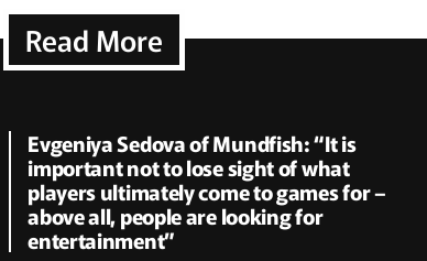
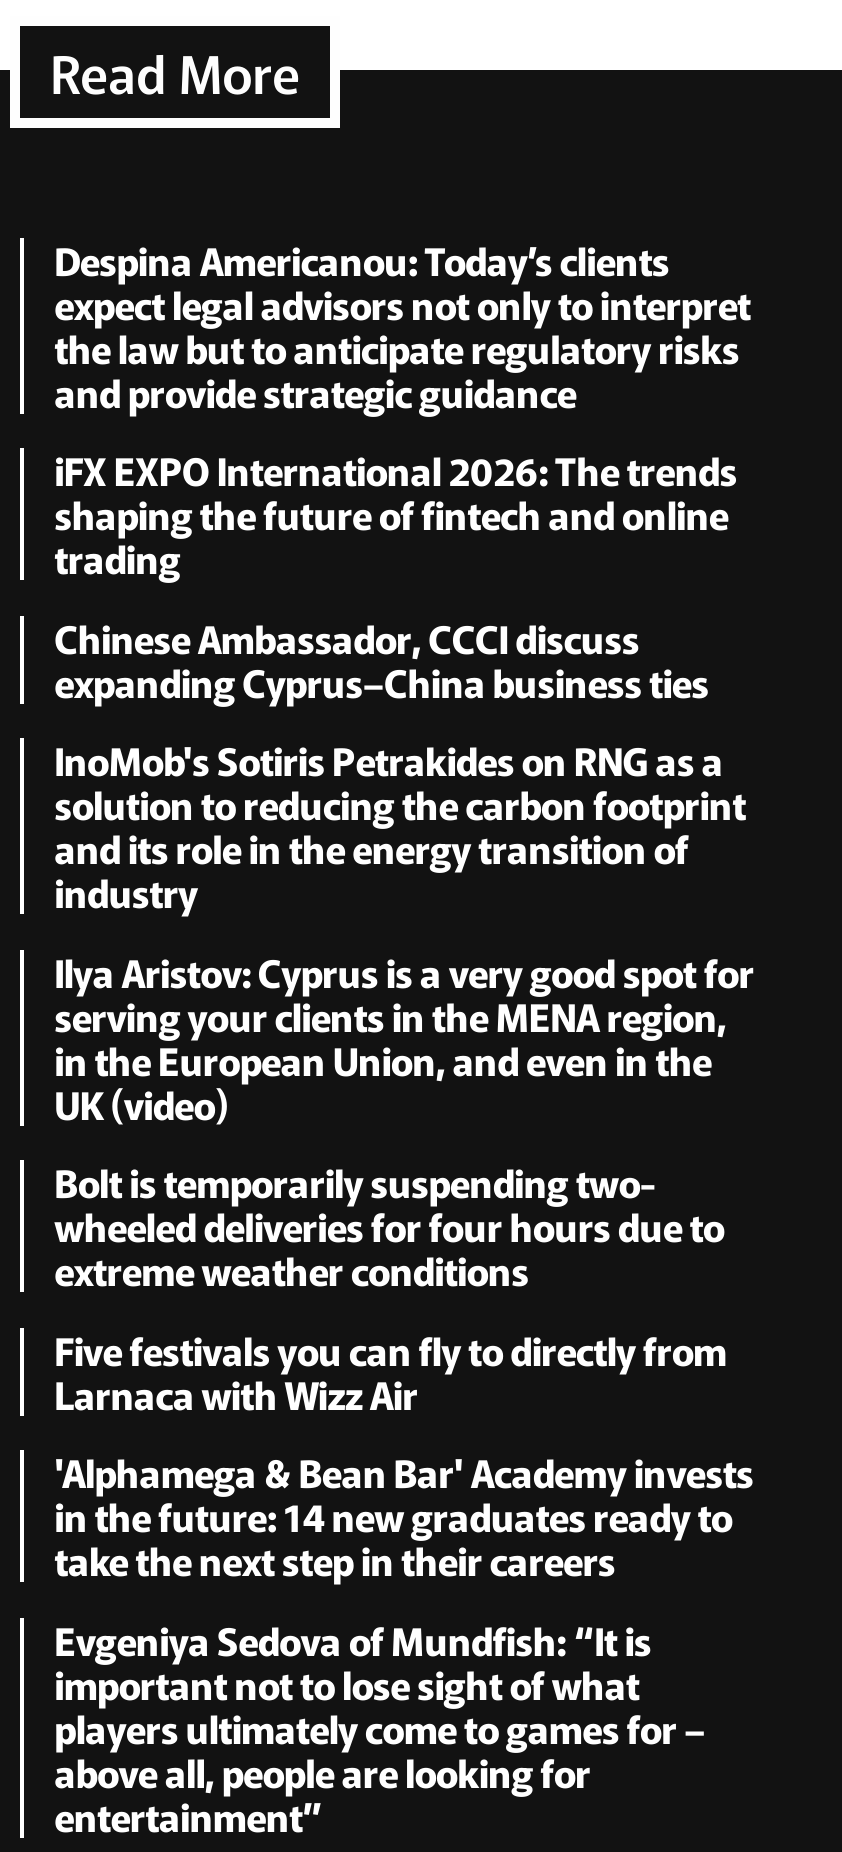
+ Despina Americanou: Today’s clients
+ expect legal advisors not only to interpret
+ the law but to anticipate regulatory risks
+ and provide strategic guidance
+ iFX EXPO International 2026: The trends
+ shaping the future of fintech and online
+ trading
+ Chinese Ambassador, CCCI discuss
+ expanding Cyprus–China business ties
+ InoMob's Sotiris Petrakides on RNG as a
+ solution to reducing the carbon footprint
+ and its role in the energy transition of
+ industry
+ Ilya Aristov: Cyprus is a very good spot for
+ serving your clients in the MENA region,
+ in the European Union, and even in the
+ UK (video)
+ Bolt is temporarily suspending two-
+ wheeled deliveries for four hours due to
+ extreme weather conditions
+ Five festivals you can fly to directly from
+ Larnaca with Wizz Air
+ 'Alphamega & Bean Bar' Academy invests
+ in the future: 14 new graduates ready to
+ take the next step in their careers
